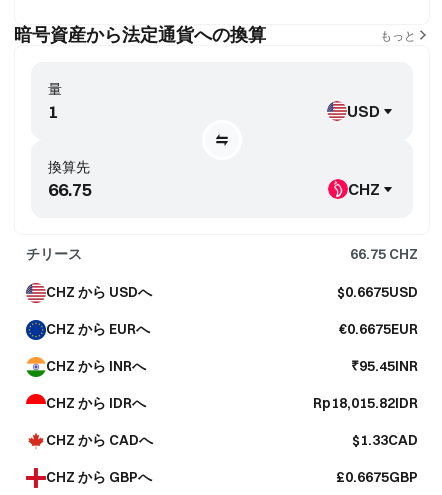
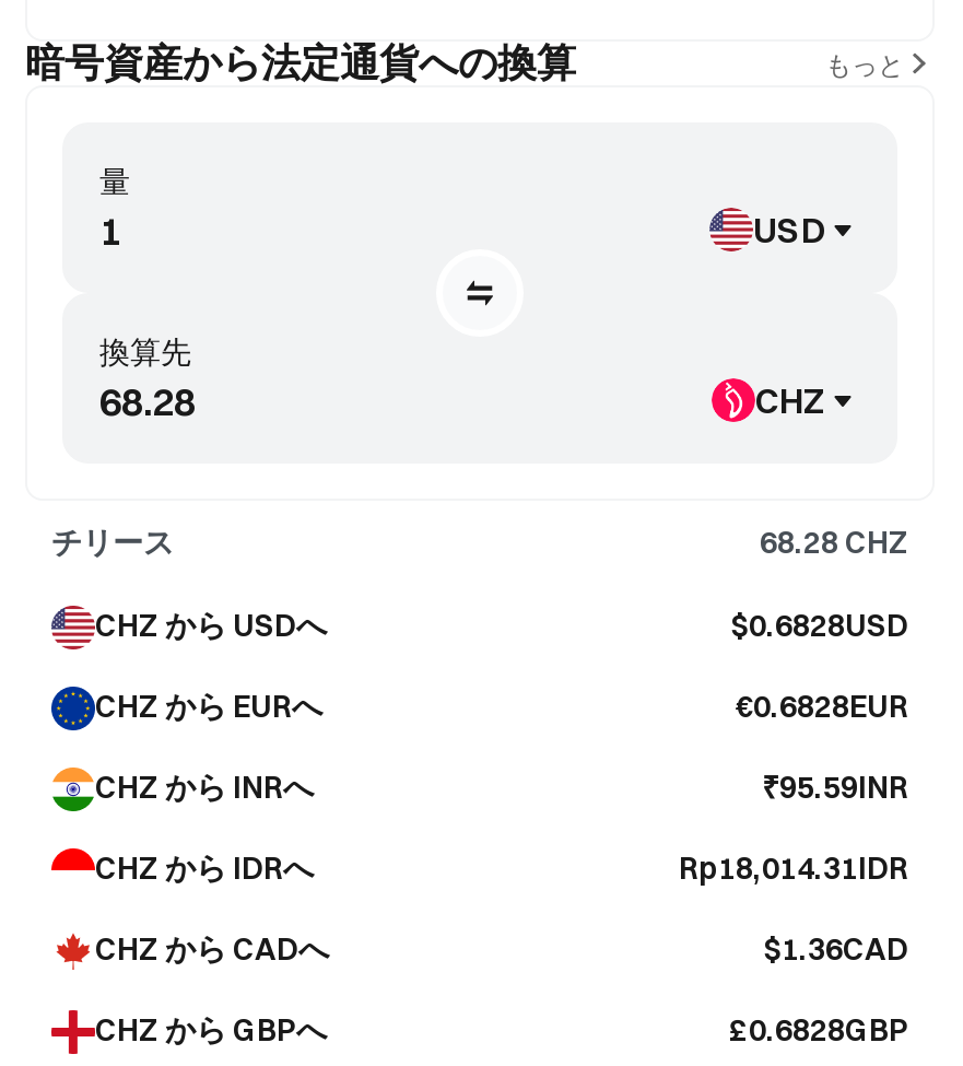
- 66.75 CHZ
+ 68.28 CHZ

- $0.6675USD
+ $0.6828USD

- €0.6675EUR
+ €0.6828EUR

- ₹95.45INR
+ ₹95.59INR

- Rp18,015.82IDR
+ Rp18,014.31IDR

- $1.33CAD
+ $1.36CAD

- £0.6675GBP
+ £0.6828GBP
